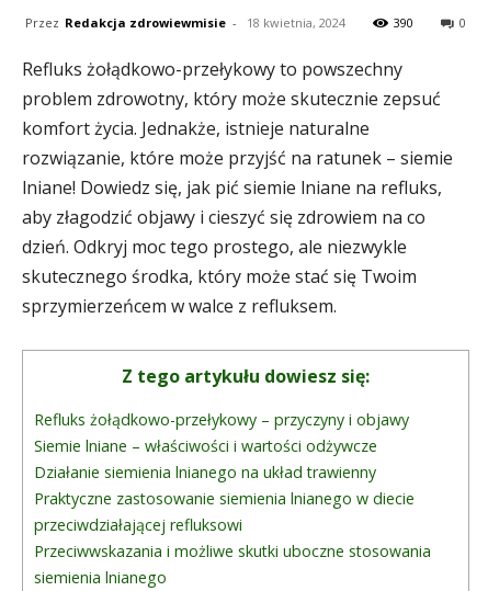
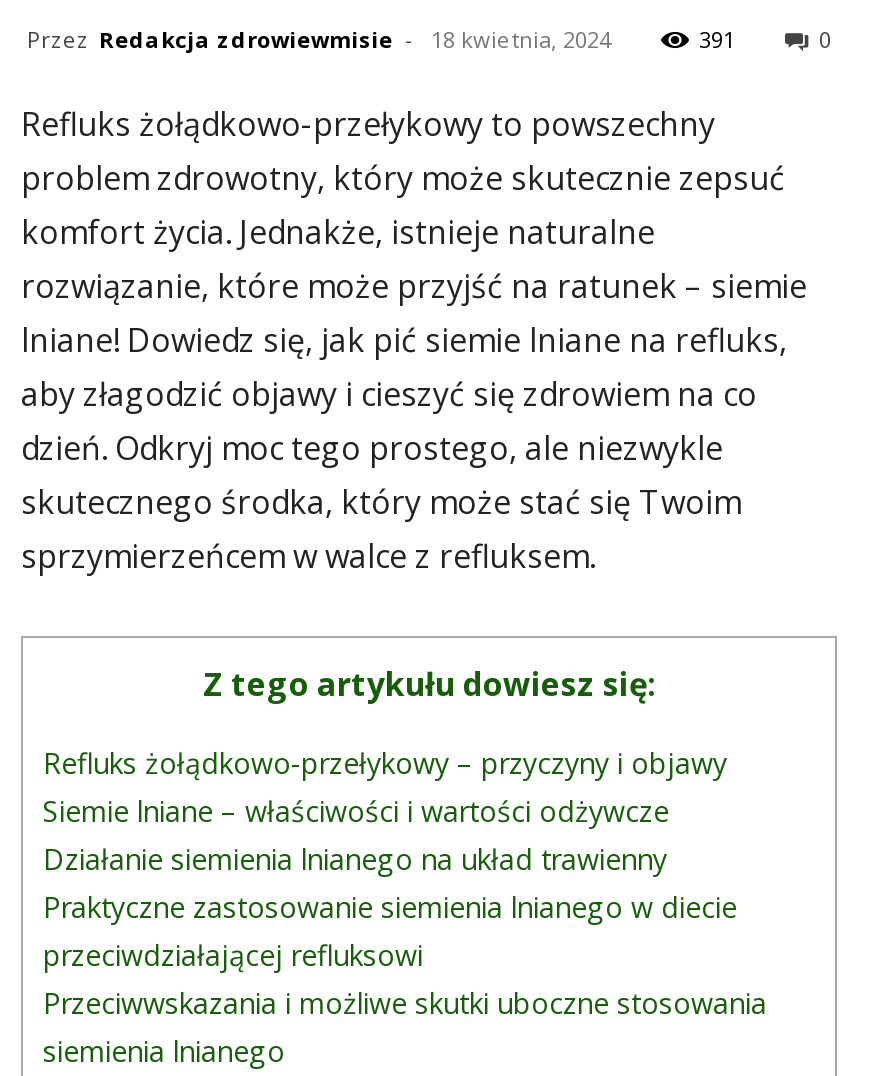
- 390
+ 391
